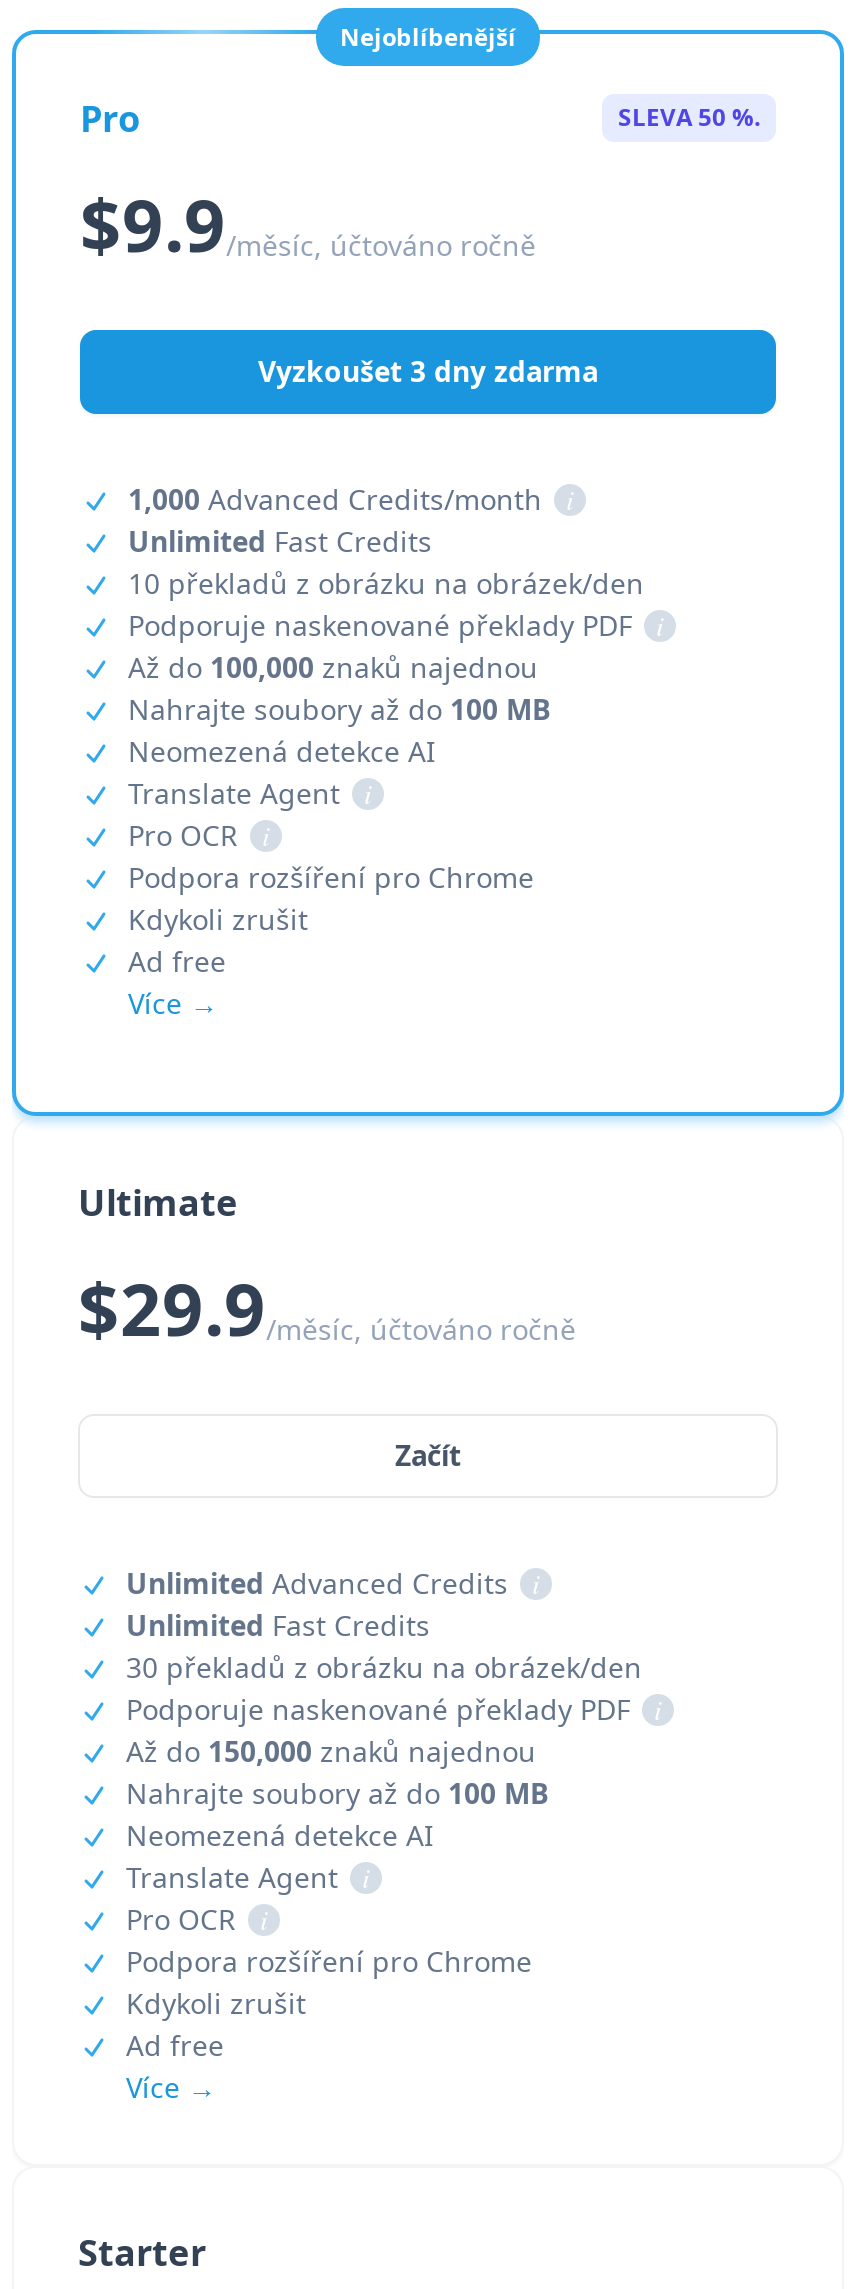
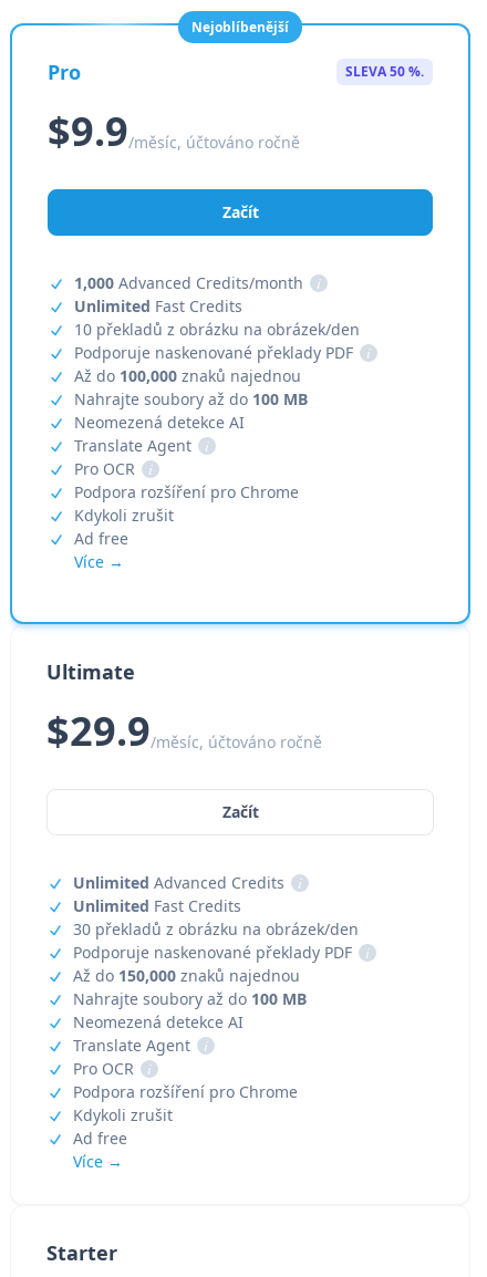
- Vyzkoušet 3 dny zdarma
+ Začít
